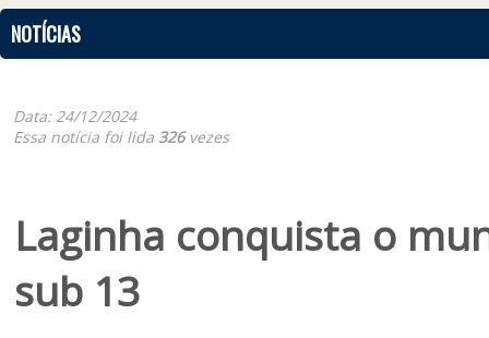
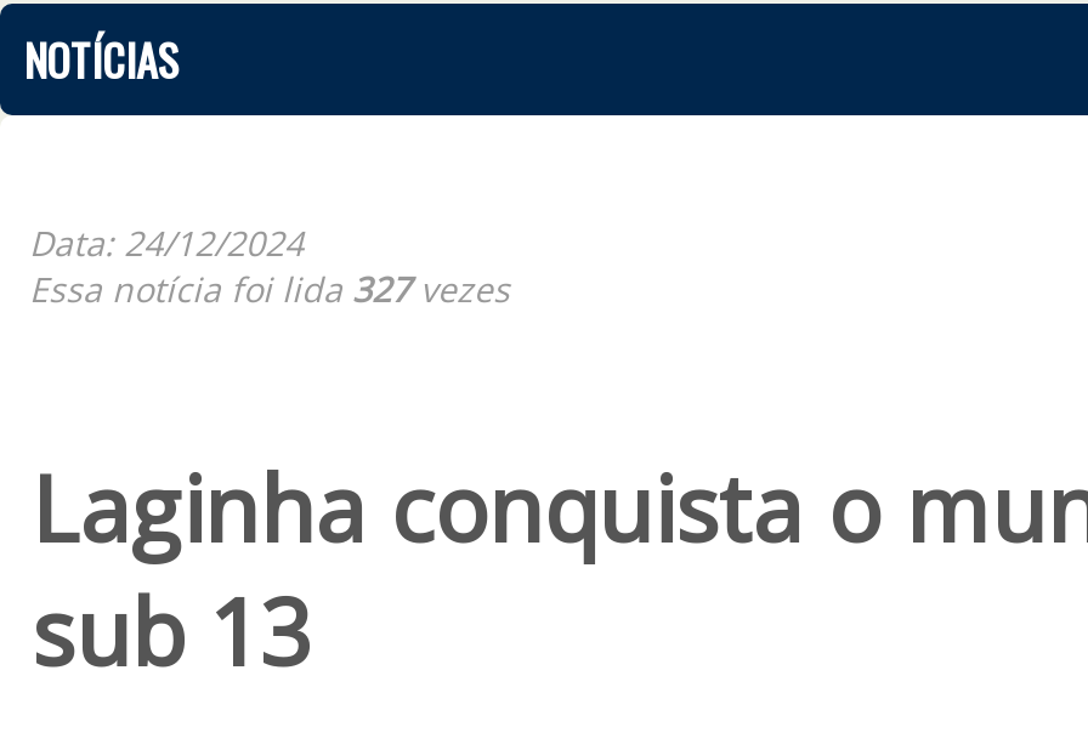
- Essa notícia foi lida 326 vezes
+ Essa notícia foi lida 327 vezes
